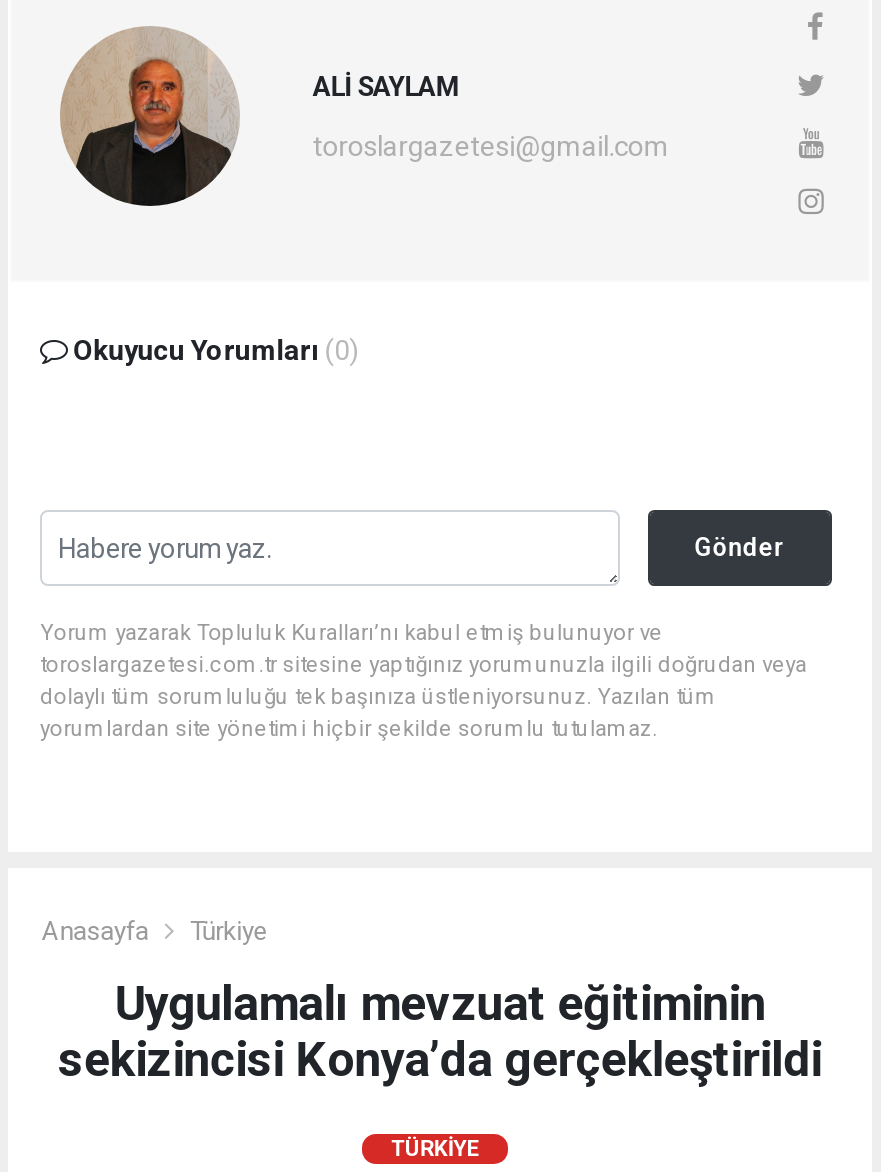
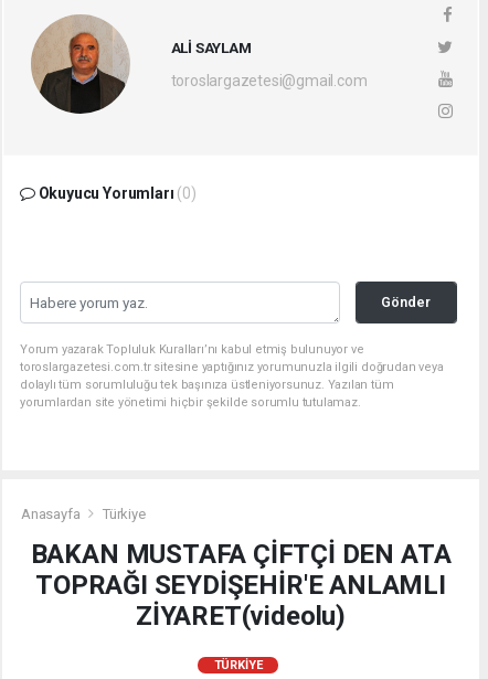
- Uygulamalı mevzuat eğitiminin
- sekizincisi Konya’da gerçekleştirildi
+ BAKAN MUSTAFA ÇİFTÇİ DEN ATA
+ TOPRAĞI SEYDİŞEHİR'E ANLAMLI
+ ZİYARET(videolu)
